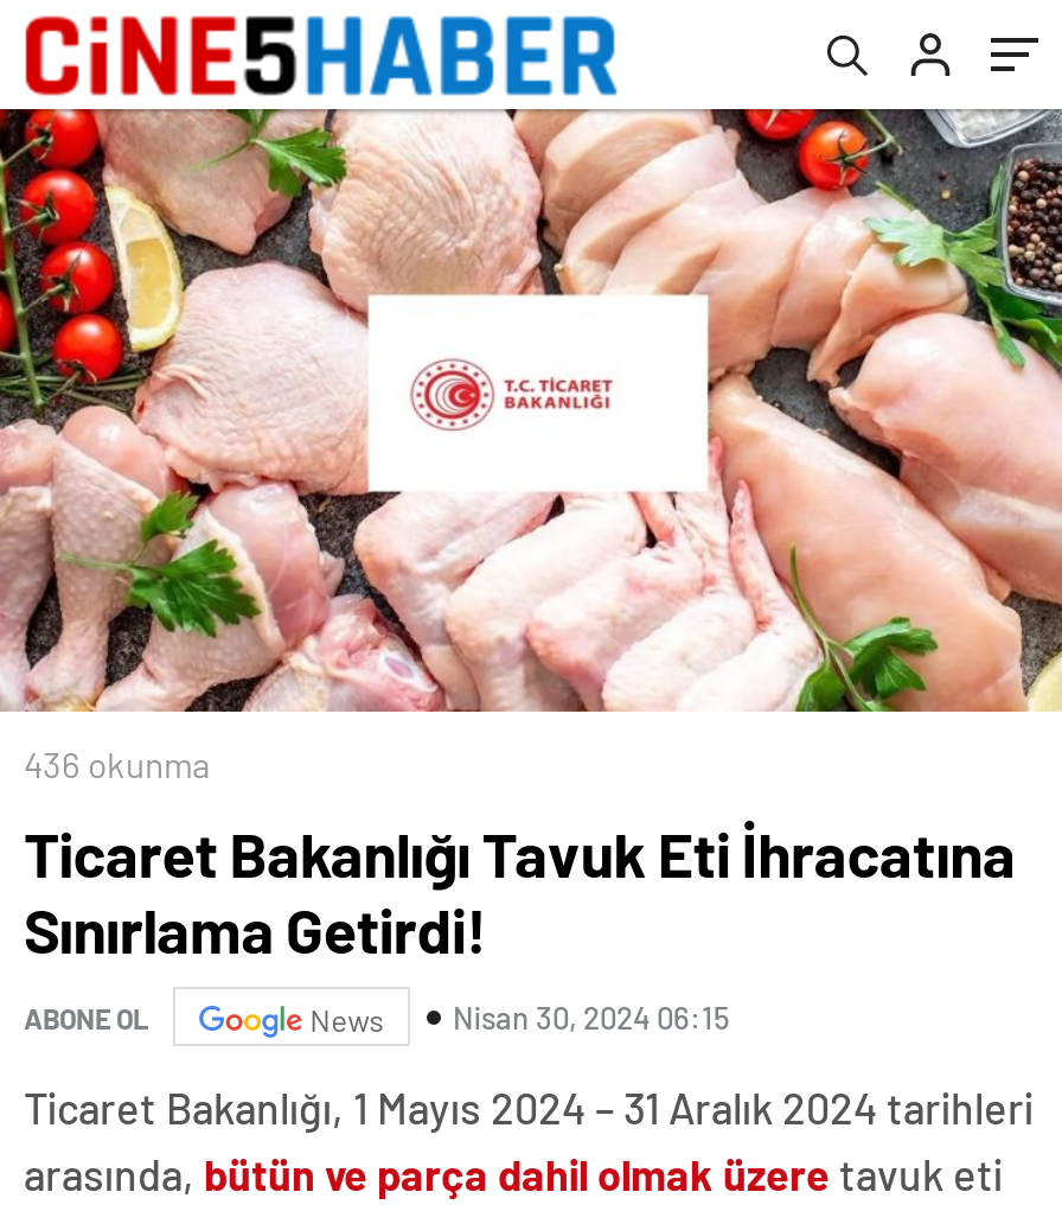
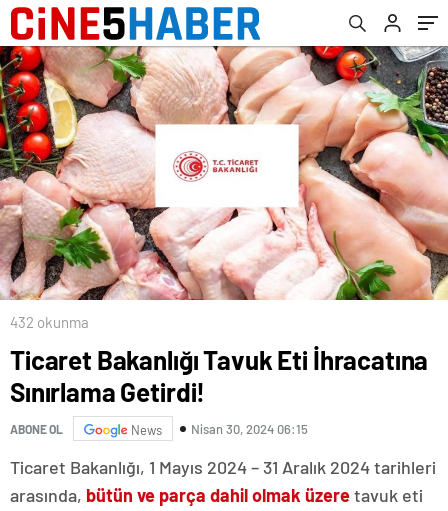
- 436 okunma
+ 432 okunma
